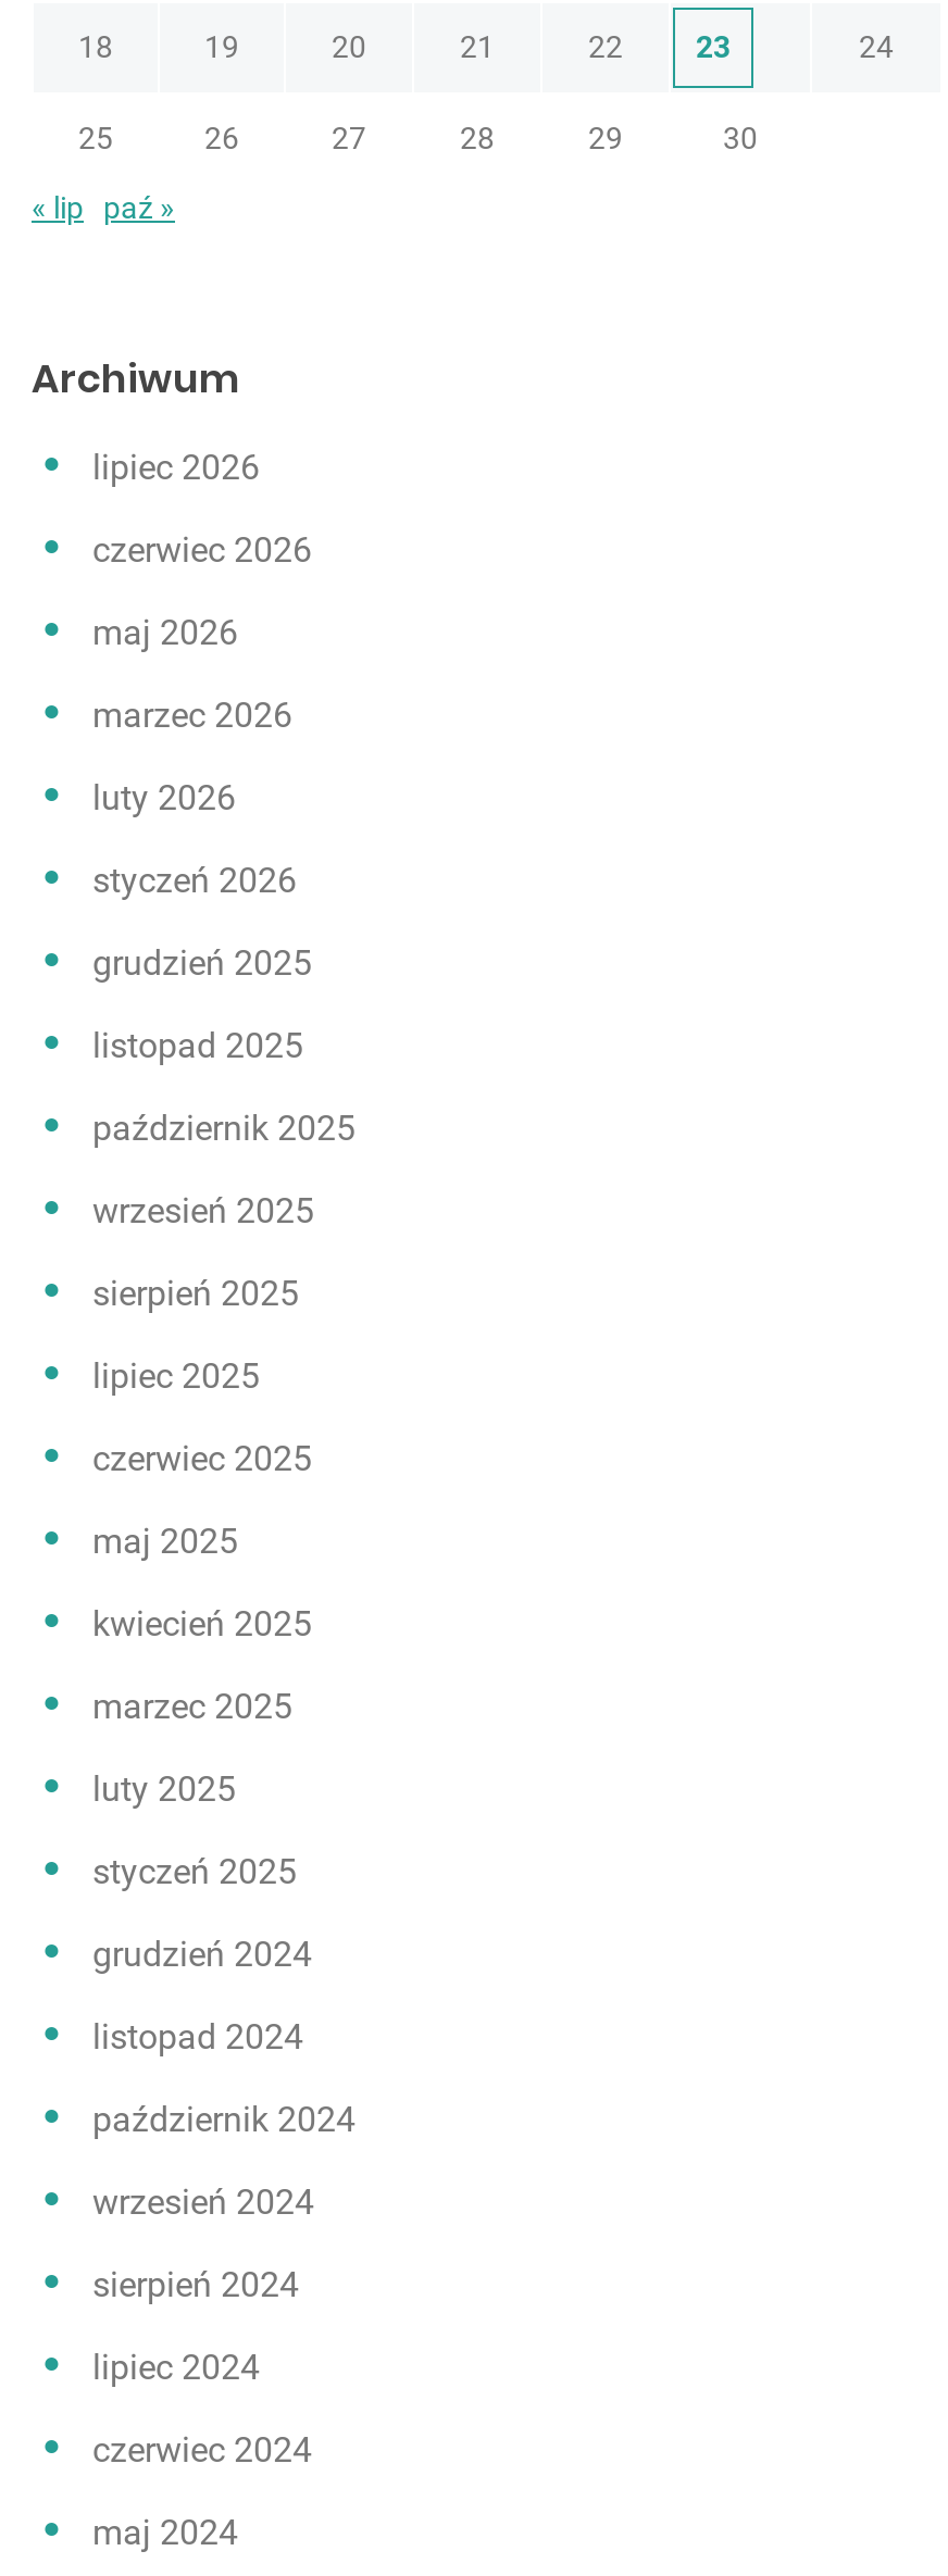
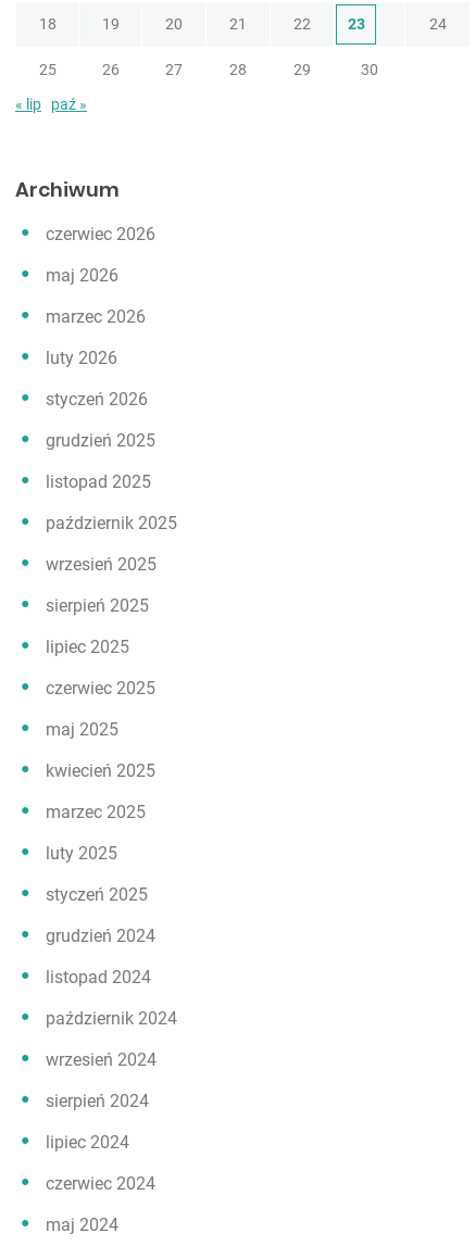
- lipiec 2026
